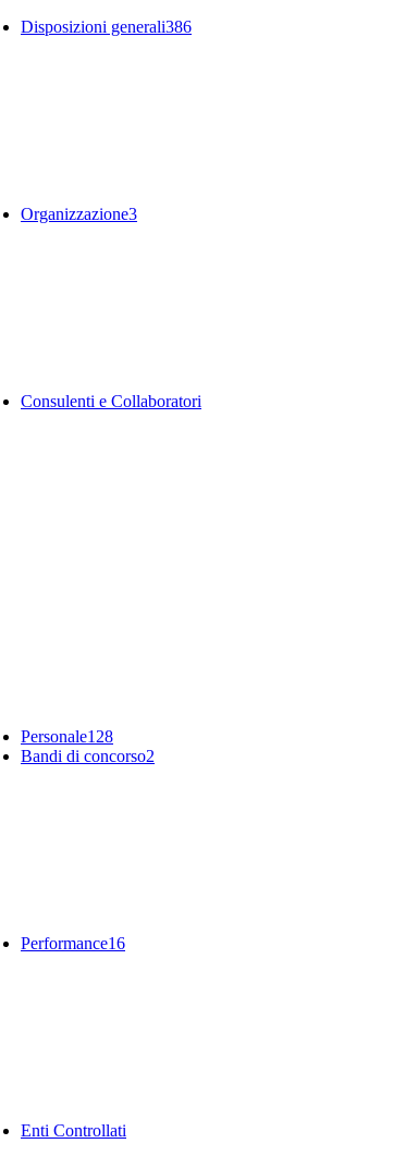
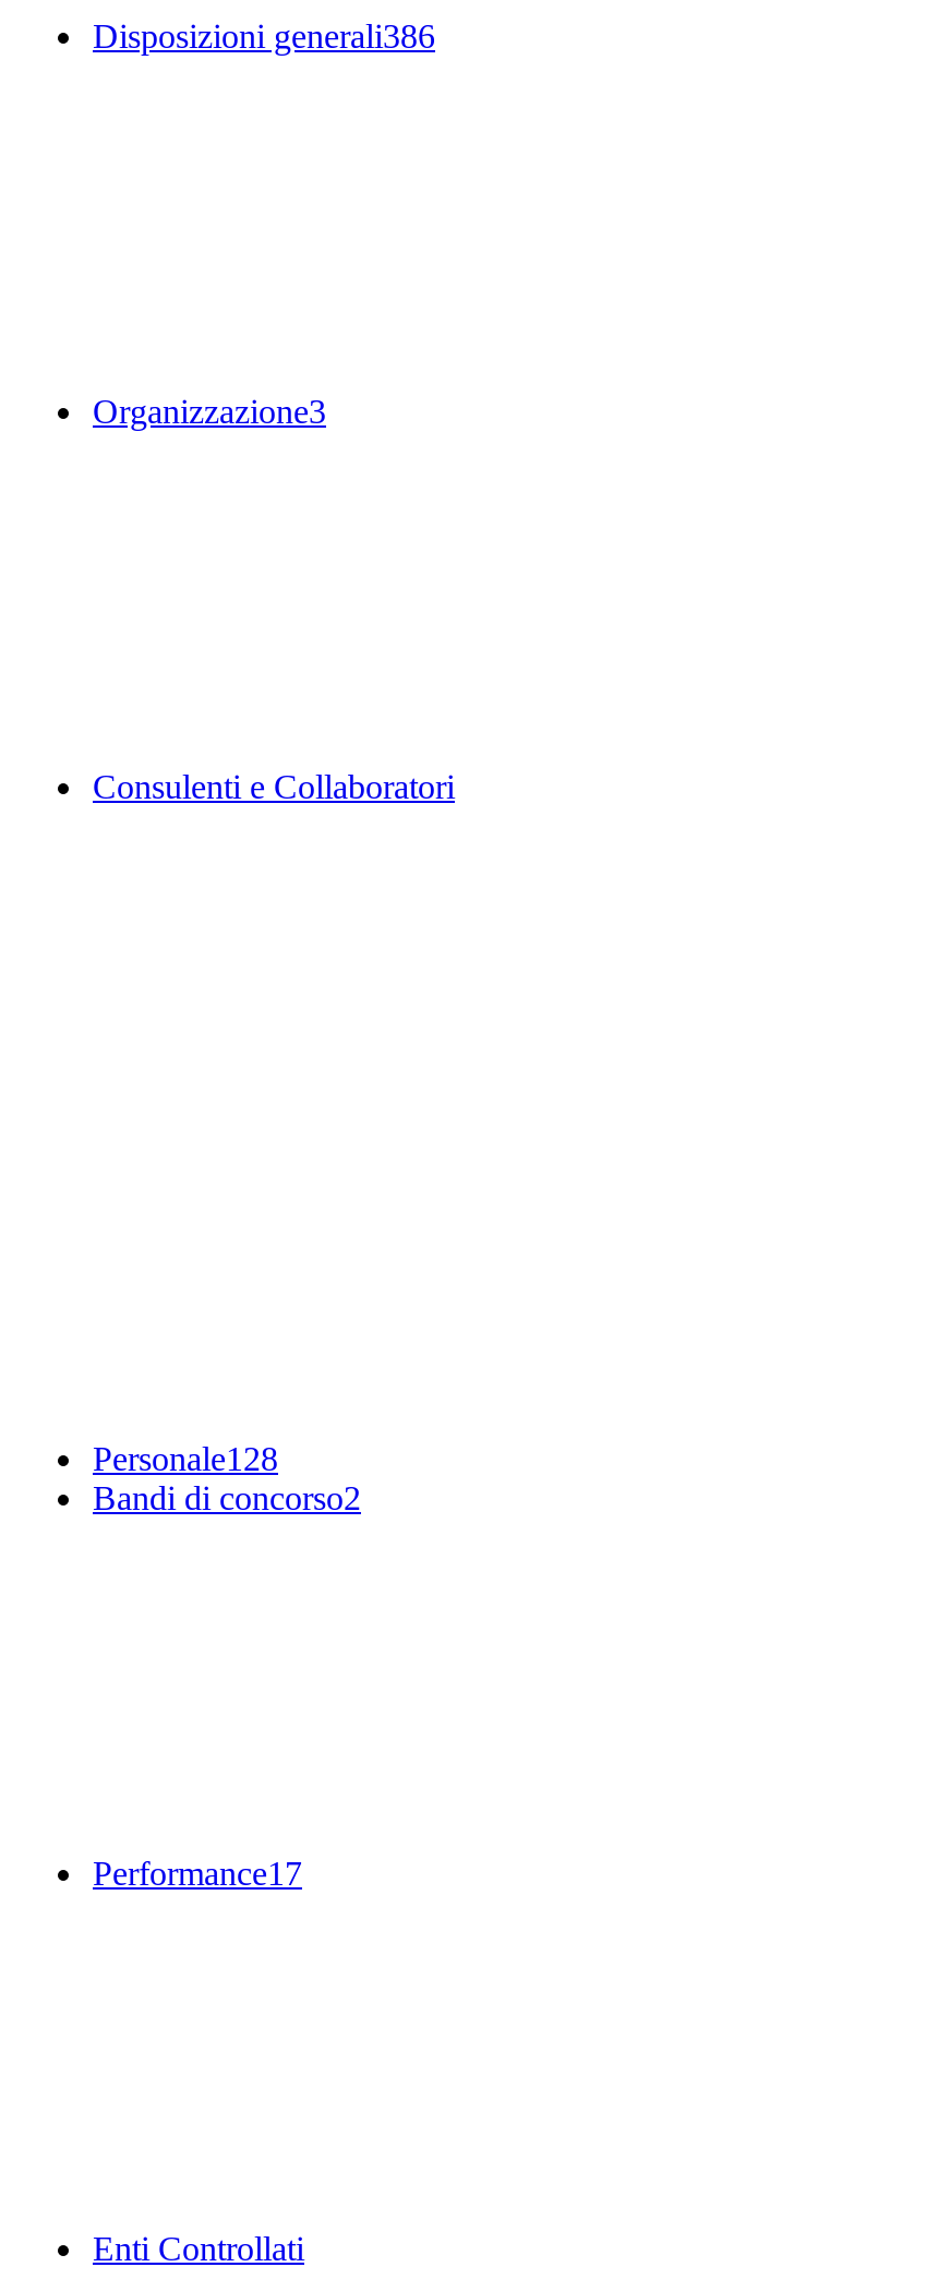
- Performance16
+ Performance17
